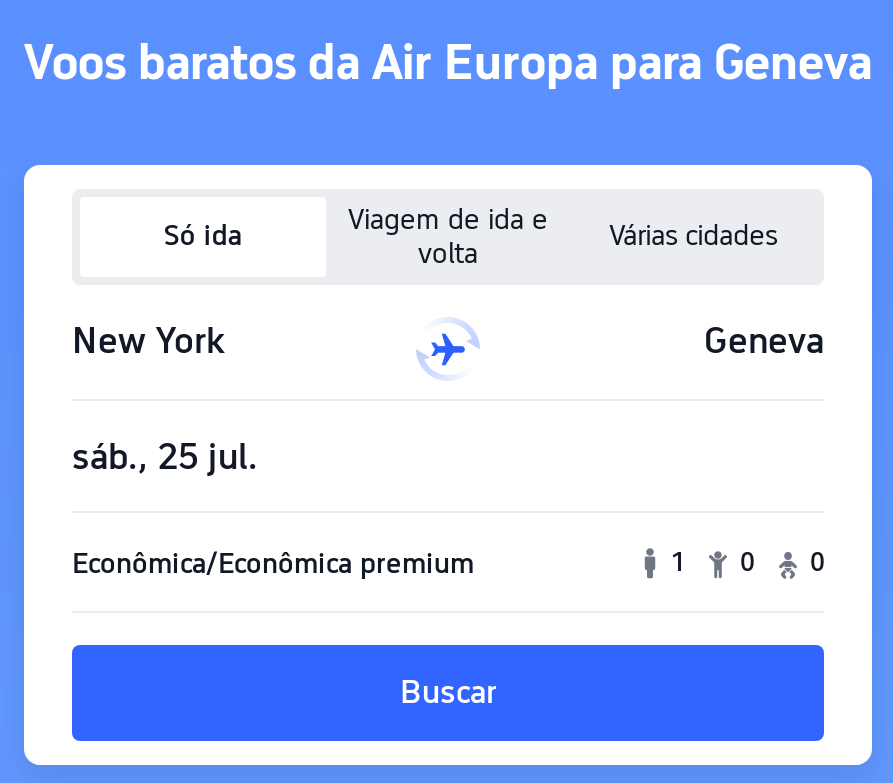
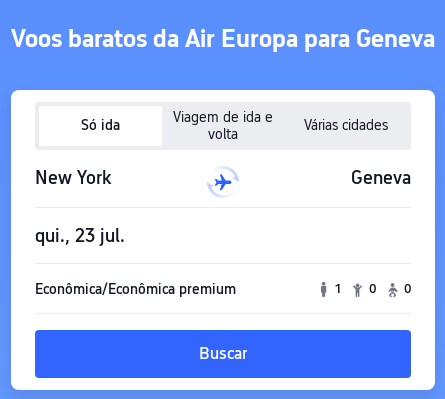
- sáb., 25 jul.
+ qui., 23 jul.
